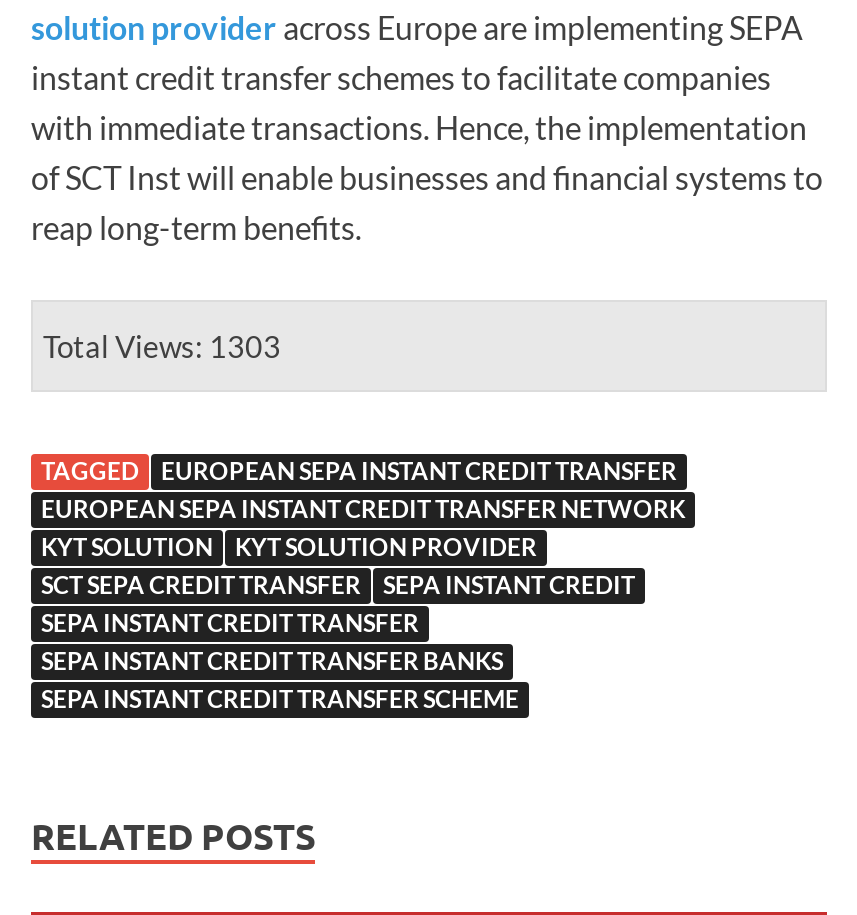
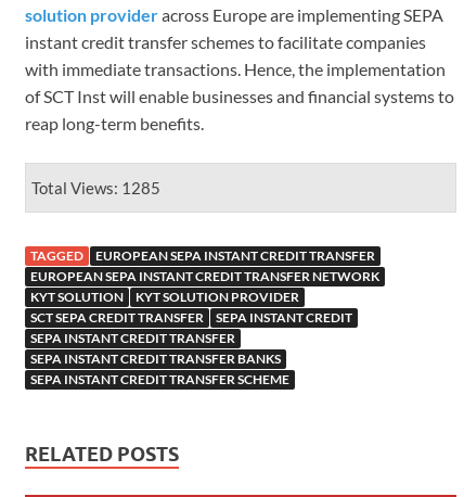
- Total Views: 1303
+ Total Views: 1285
